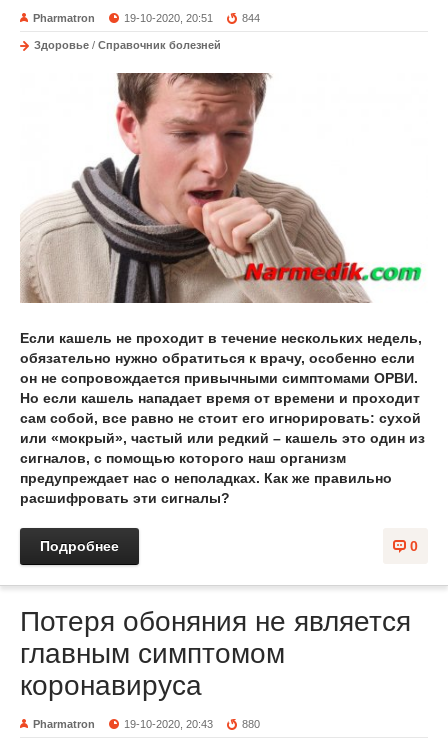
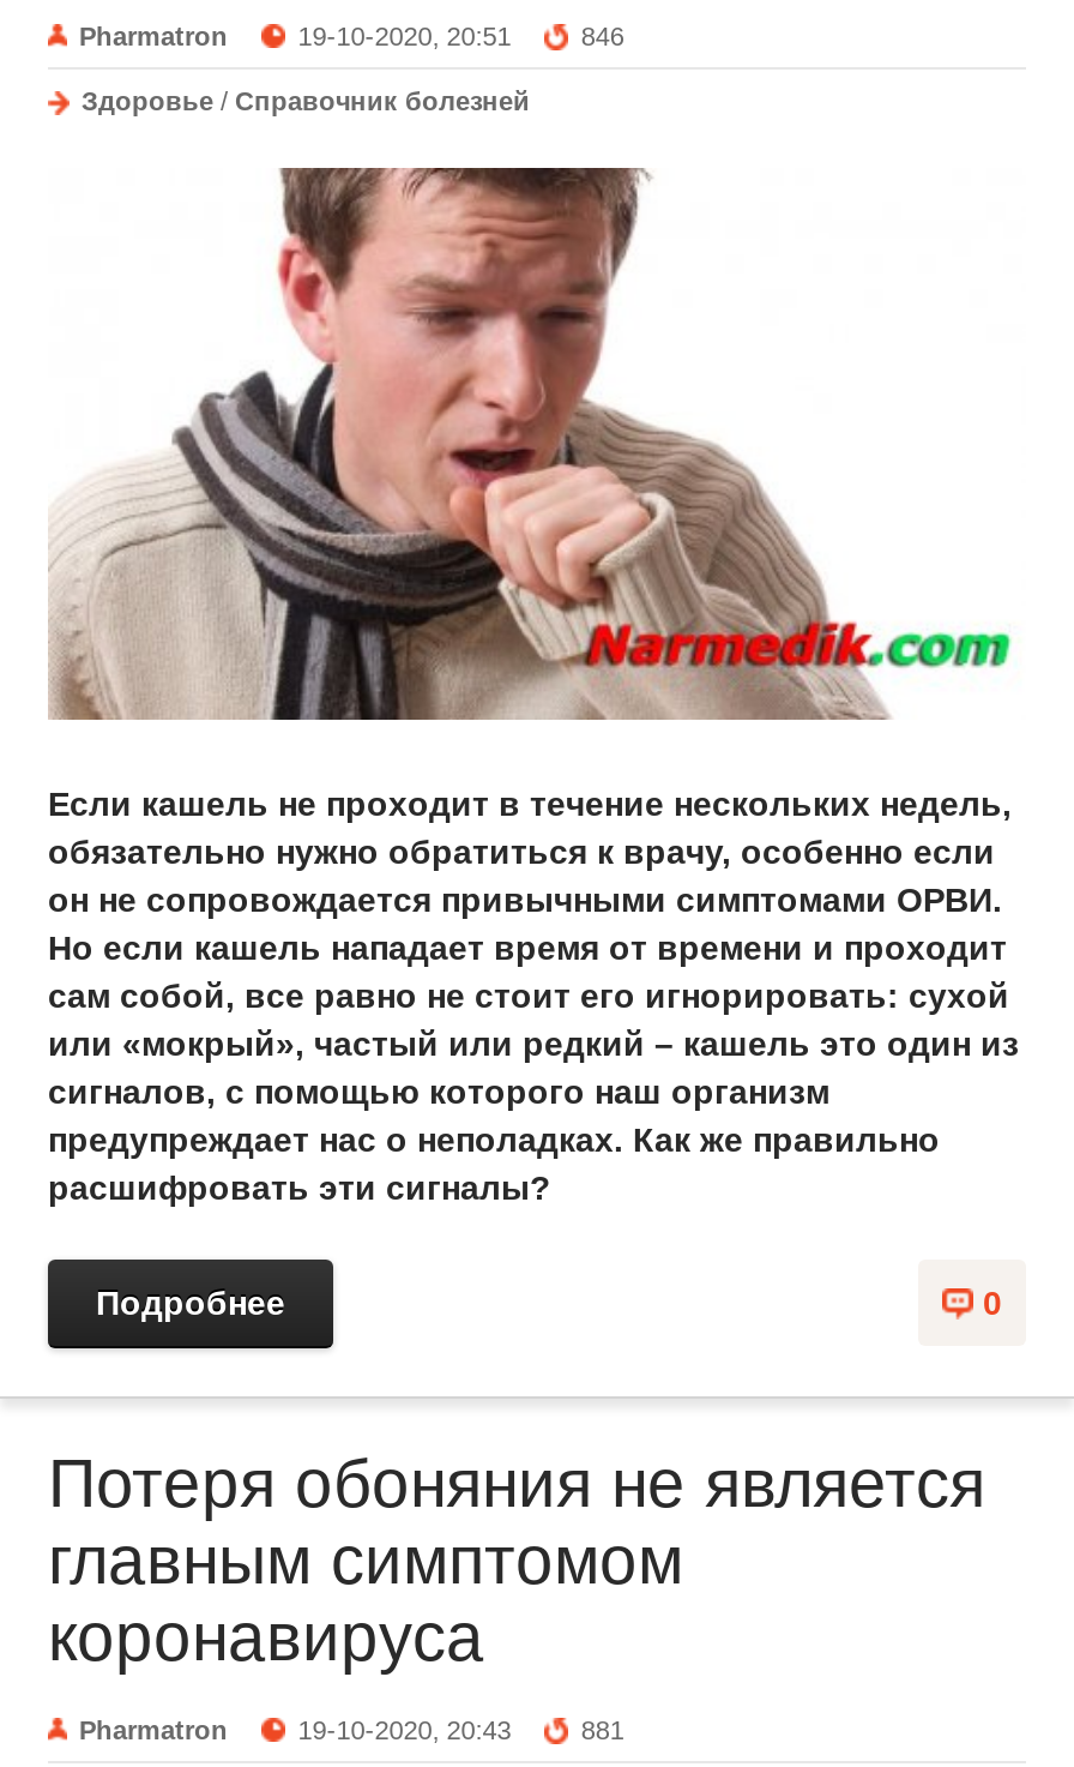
- 844
+ 846

- 880
+ 881
